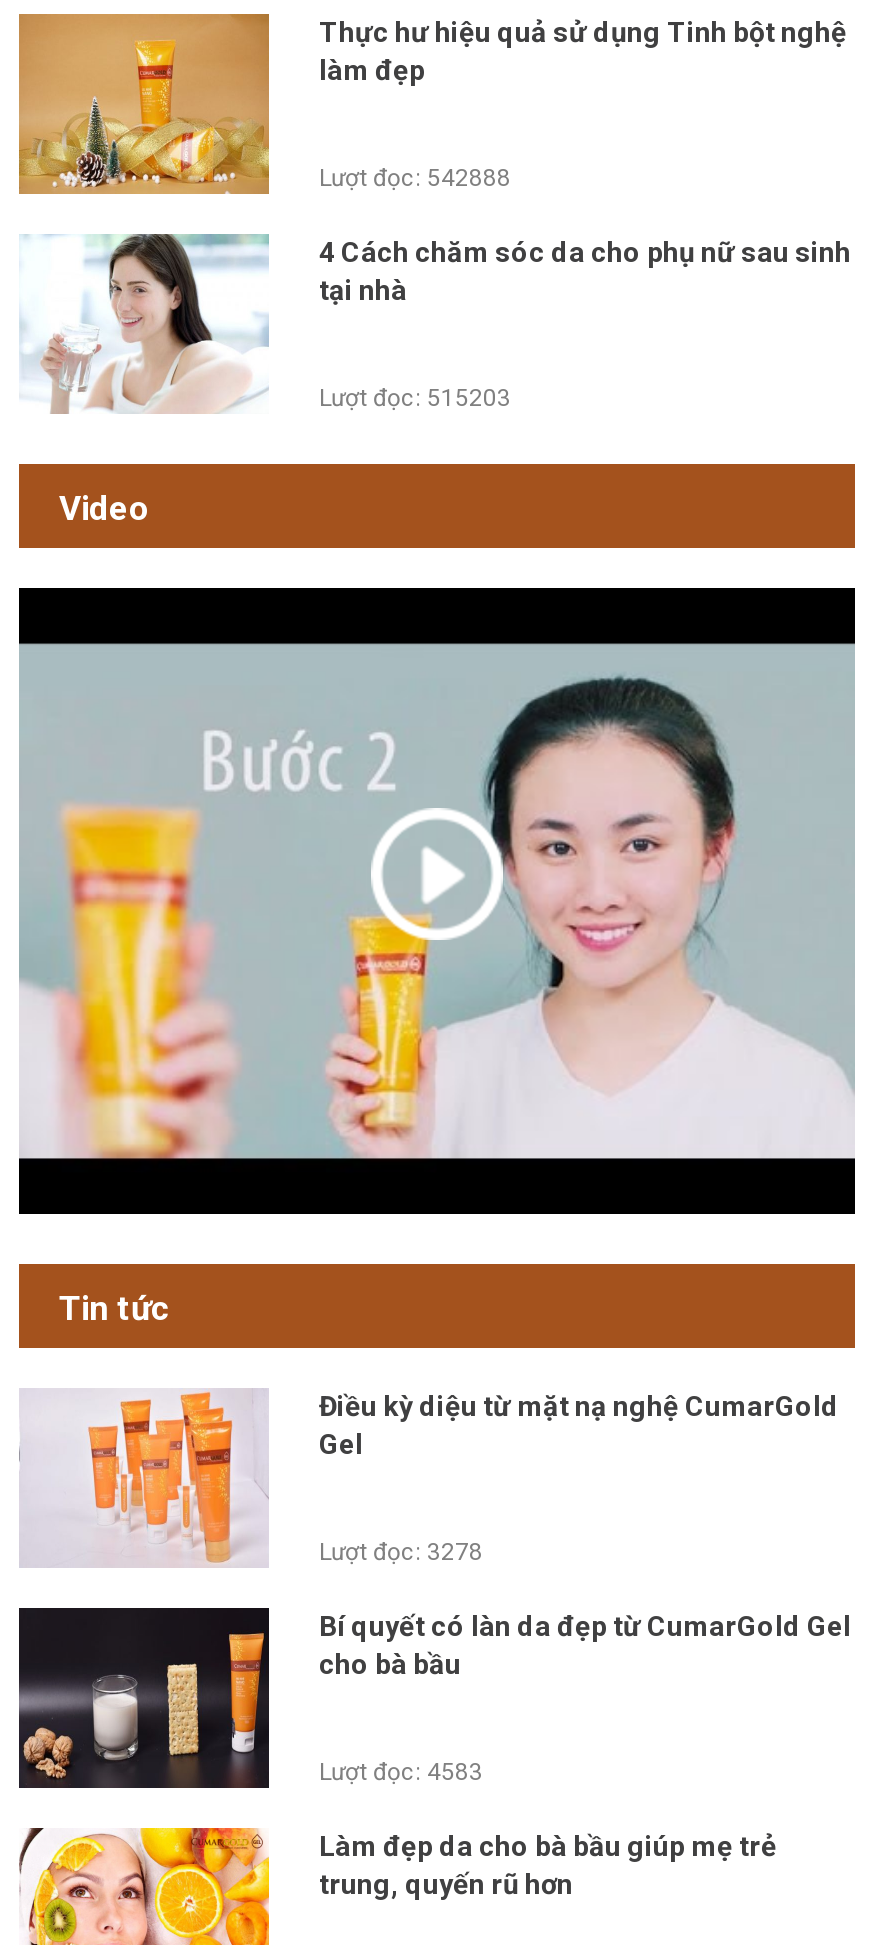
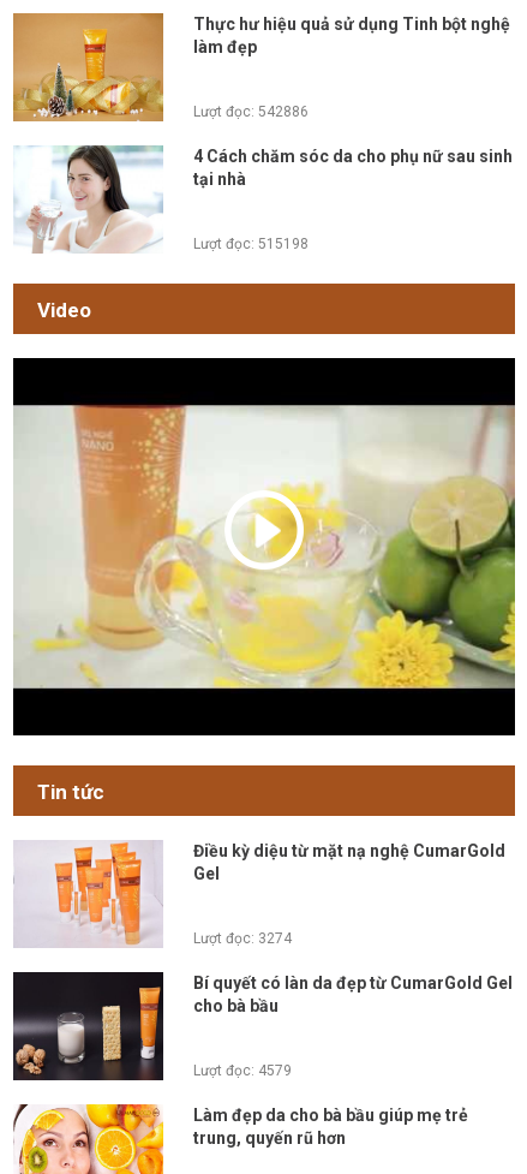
- Lượt đọc: 542888
+ Lượt đọc: 542886

- Lượt đọc: 515203
+ Lượt đọc: 515198

- [image]
+ [image]

- Lượt đọc: 3278
+ Lượt đọc: 3274

- Lượt đọc: 4583
+ Lượt đọc: 4579
